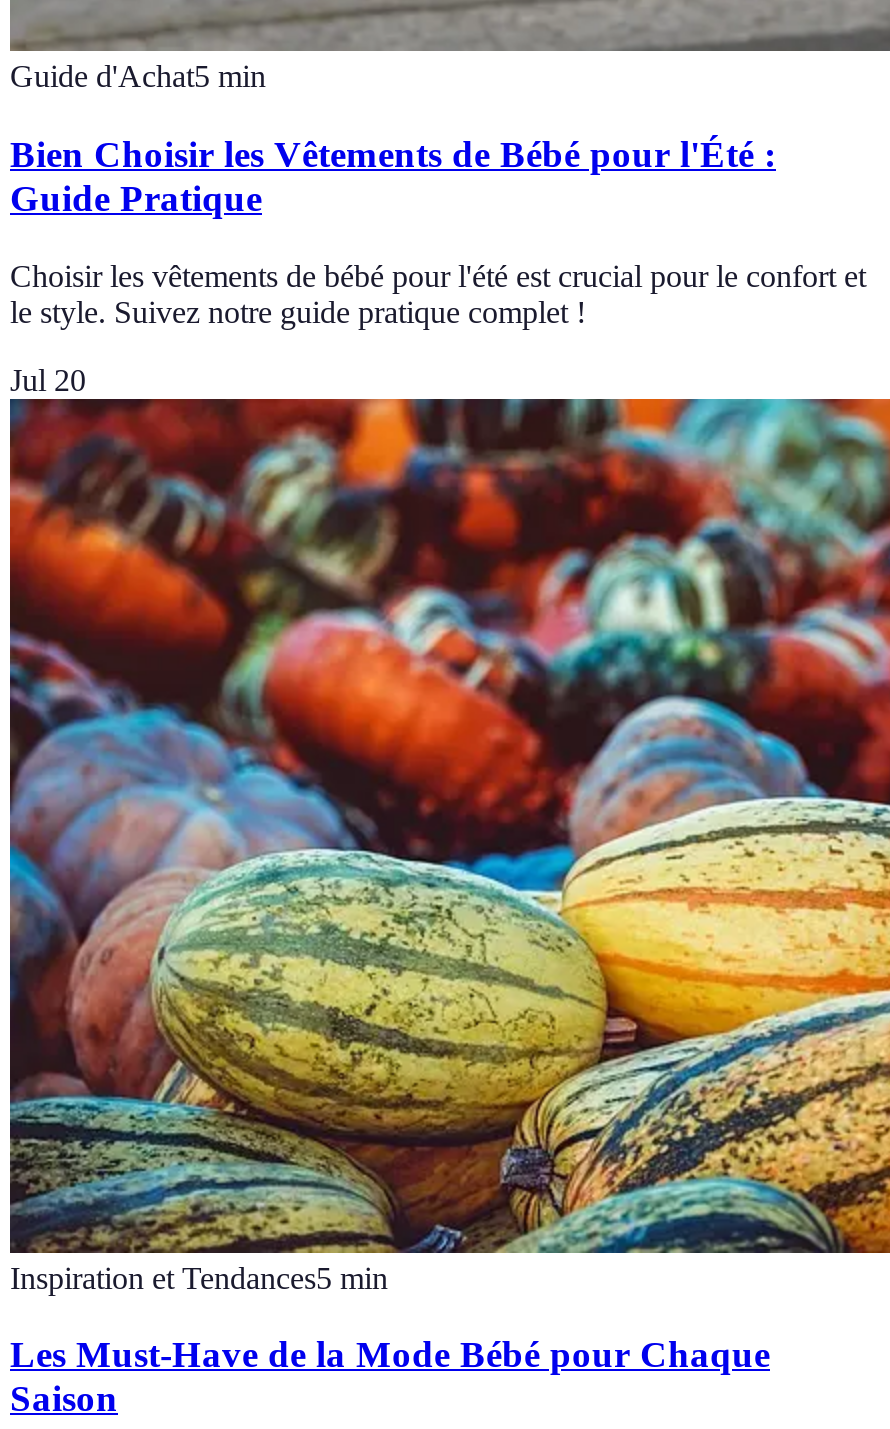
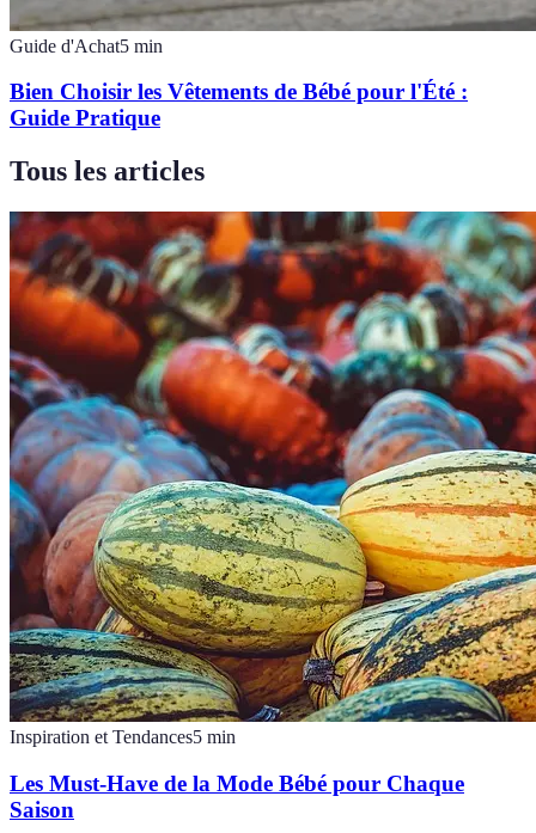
- Choisir les vêtements de bébé pour l'été est crucial pour le confort et
- le style. Suivez notre guide pratique complet !
- Jul 20
+ Tous les articles
